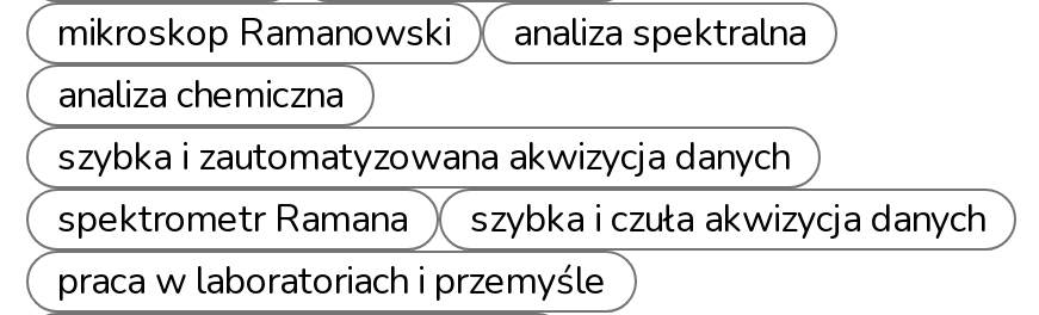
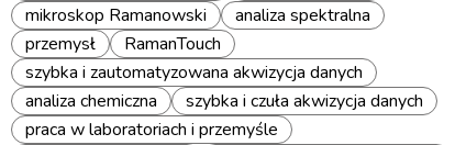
moved down: analiza chemiczna

+ przemysł
+ RamanTouch

- spektrometr Ramana
